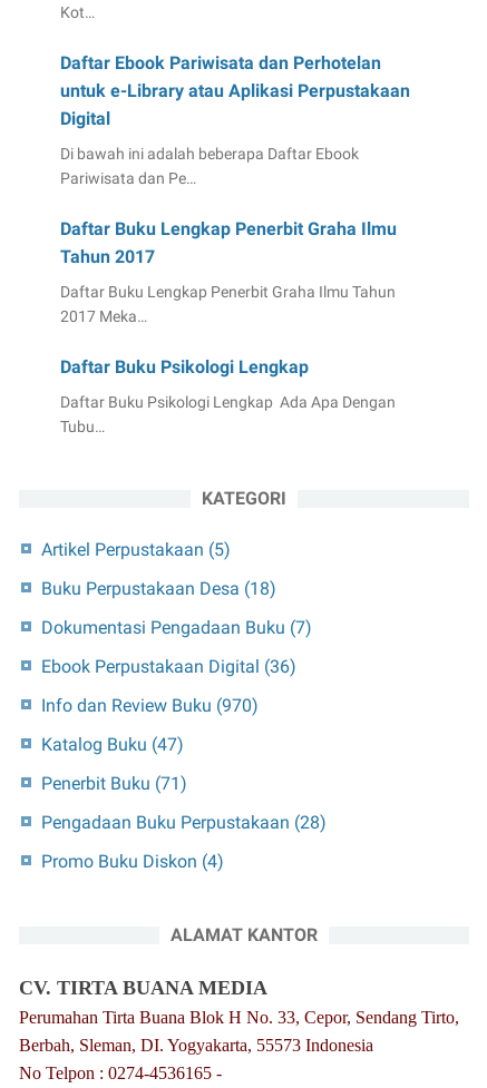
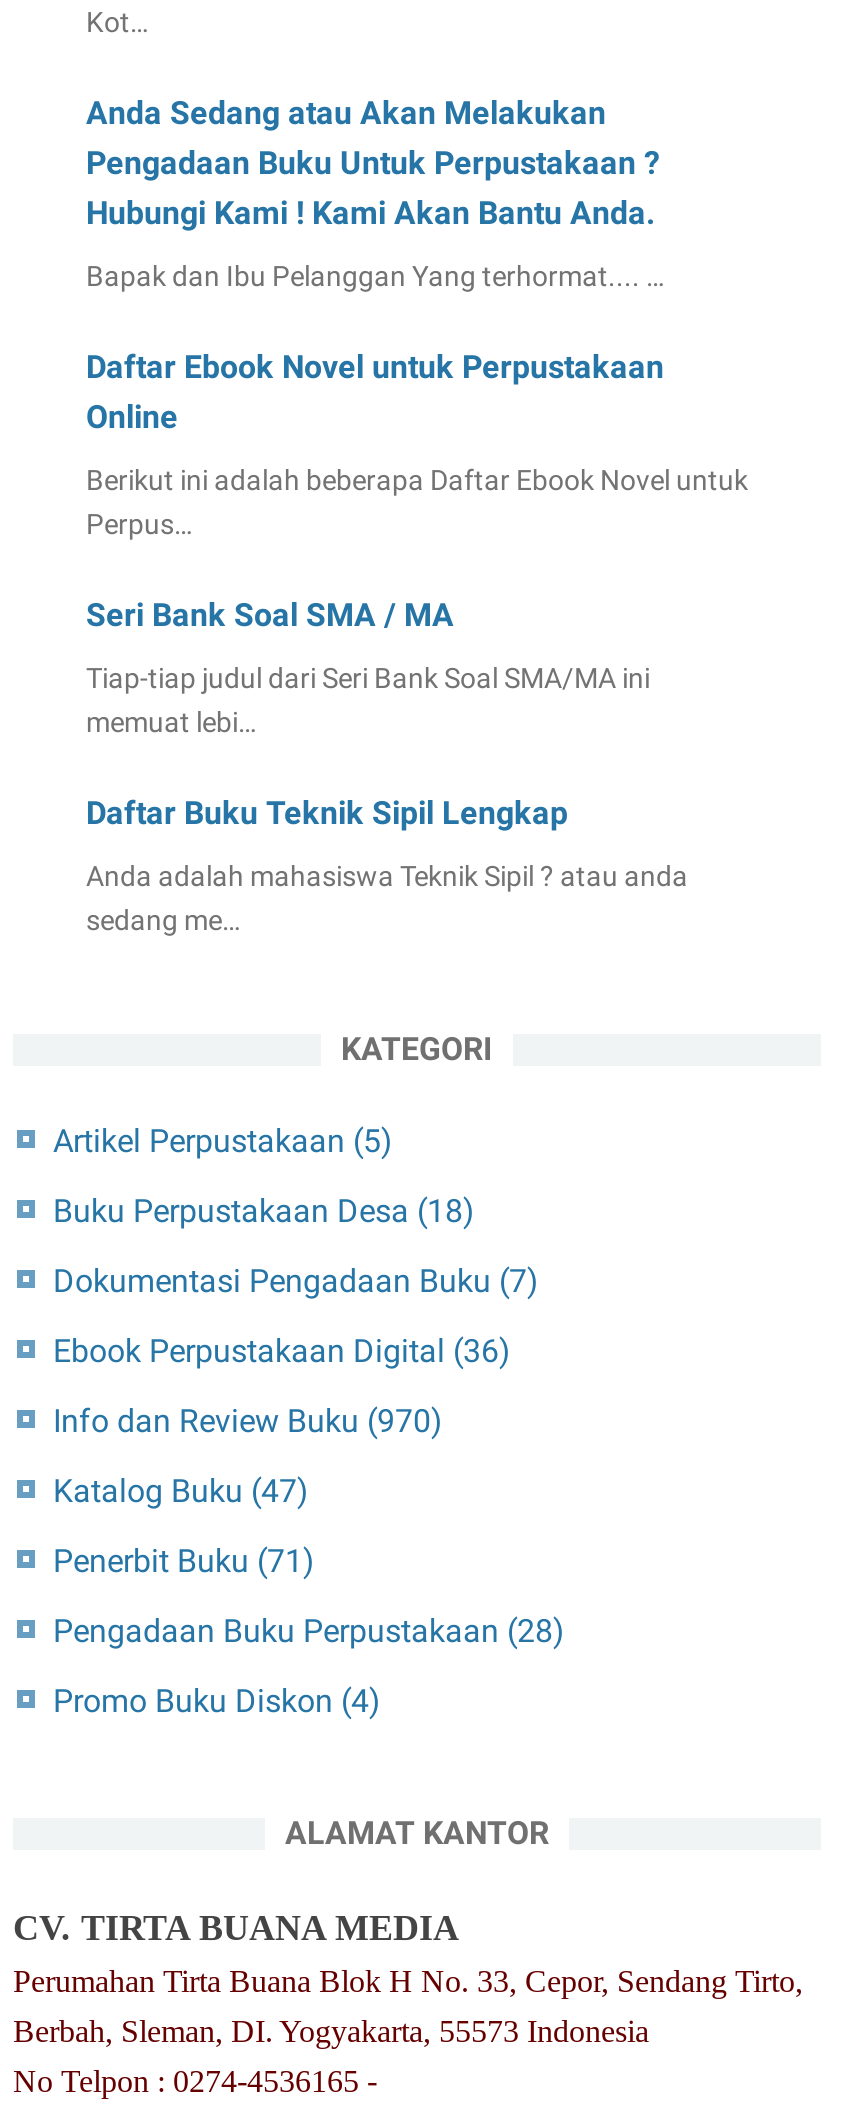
- Daftar Ebook Pariwisata dan Perhotelan
- untuk e-Library atau Aplikasi Perpustakaan
- Digital
- Di bawah ini adalah beberapa Daftar Ebook
- Pariwisata dan Pe…
- Daftar Buku Lengkap Penerbit Graha Ilmu
- Tahun 2017
- Daftar Buku Lengkap Penerbit Graha Ilmu Tahun
- 2017 Meka…
- Daftar Buku Psikologi Lengkap
- Daftar Buku Psikologi Lengkap Ada Apa Dengan
- Tubu…
+ Anda Sedang atau Akan Melakukan
+ Pengadaan Buku Untuk Perpustakaan ?
+ Hubungi Kami ! Kami Akan Bantu Anda.
+ Bapak dan Ibu Pelanggan Yang terhormat.... …
+ Daftar Ebook Novel untuk Perpustakaan
+ Online
+ Berikut ini adalah beberapa Daftar Ebook Novel untuk
+ Perpus…
+ Seri Bank Soal SMA / MA
+ Tiap-tiap judul dari Seri Bank Soal SMA/MA ini
+ memuat lebi…
+ Daftar Buku Teknik Sipil Lengkap
+ Anda adalah mahasiswa Teknik Sipil ? atau anda
+ sedang me…
